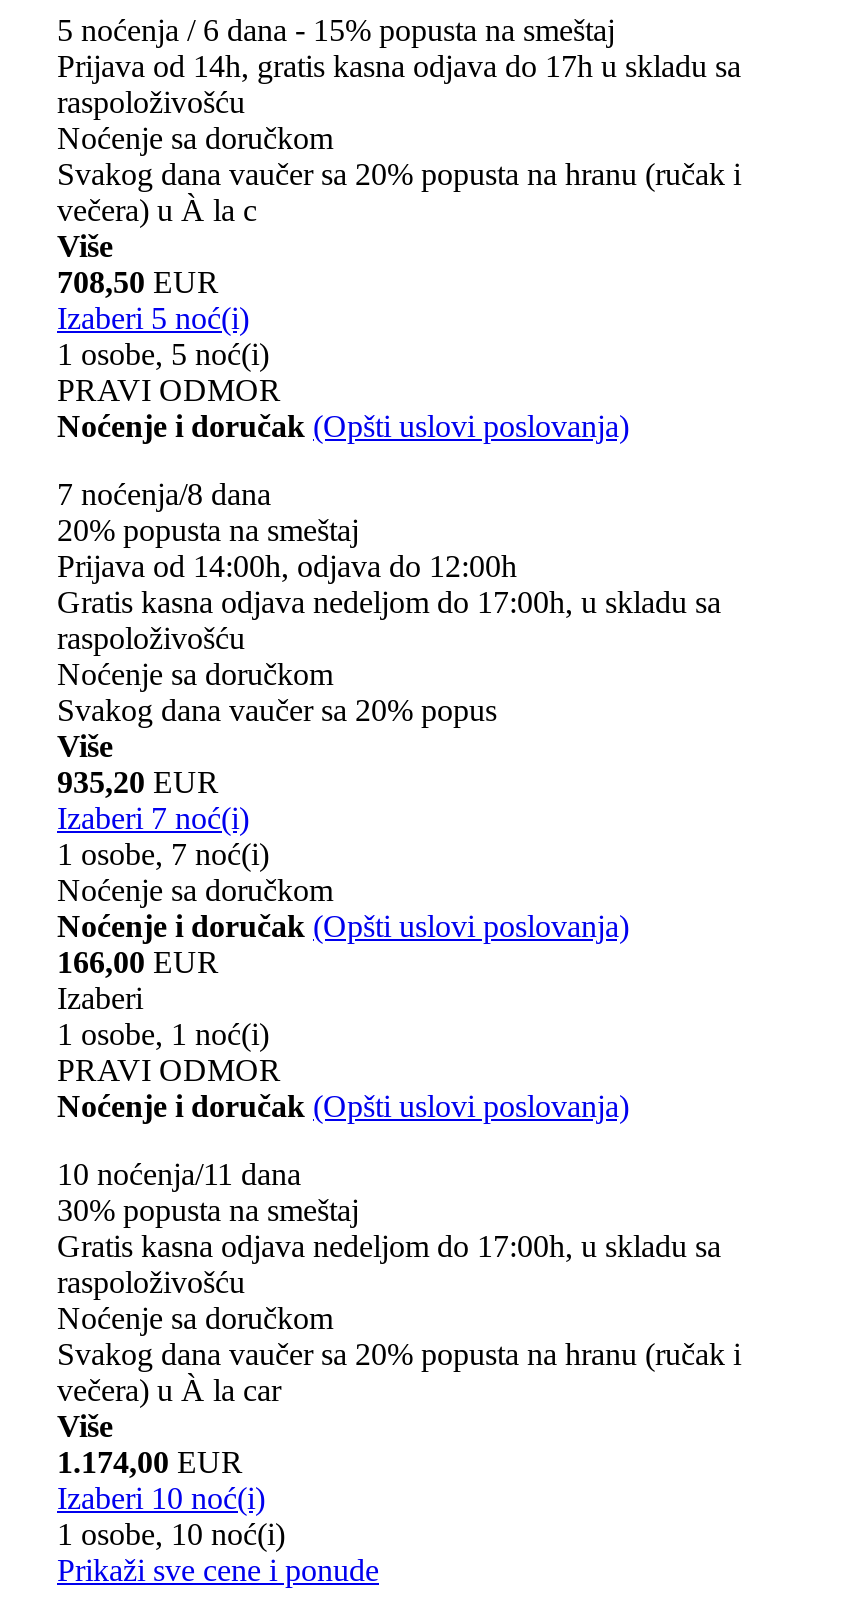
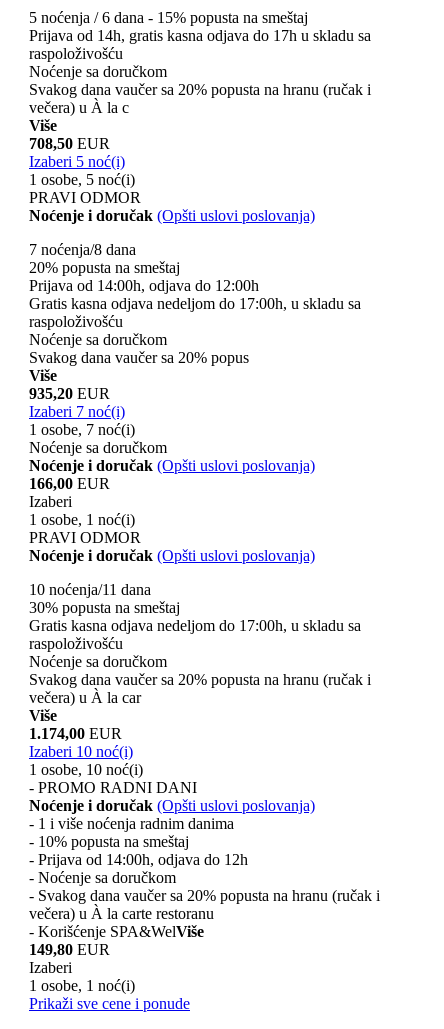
+ - PROMO RADNI DANI
+ Noćenje i doručak (Opšti uslovi poslovanja)
+ - 1 i više noćenja radnim danima
+ - 10% popusta na smeštaj
+ - Prijava od 14:00h, odjava do 12h
+ - Noćenje sa doručkom
+ - Svakog dana vaučer sa 20% popusta na hranu (ručak i
+ večera) u À la carte restoranu
+ - Korišćenje SPA&WelViše
+ 149,80 EUR
+ Izaberi
+ 1 osobe, 1 noć(i)
